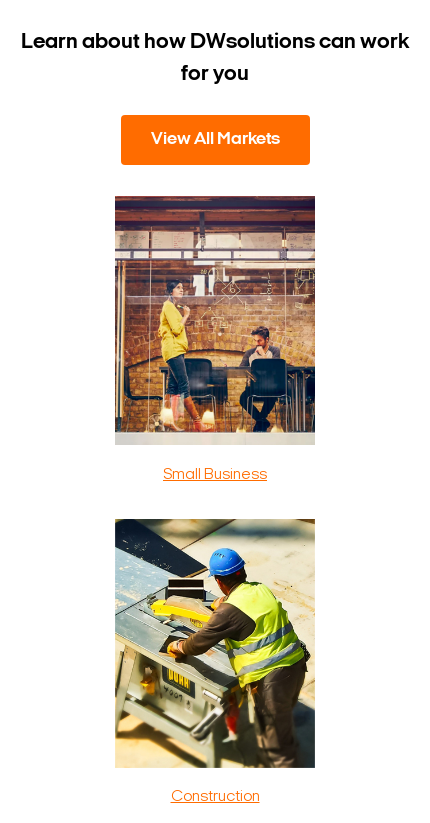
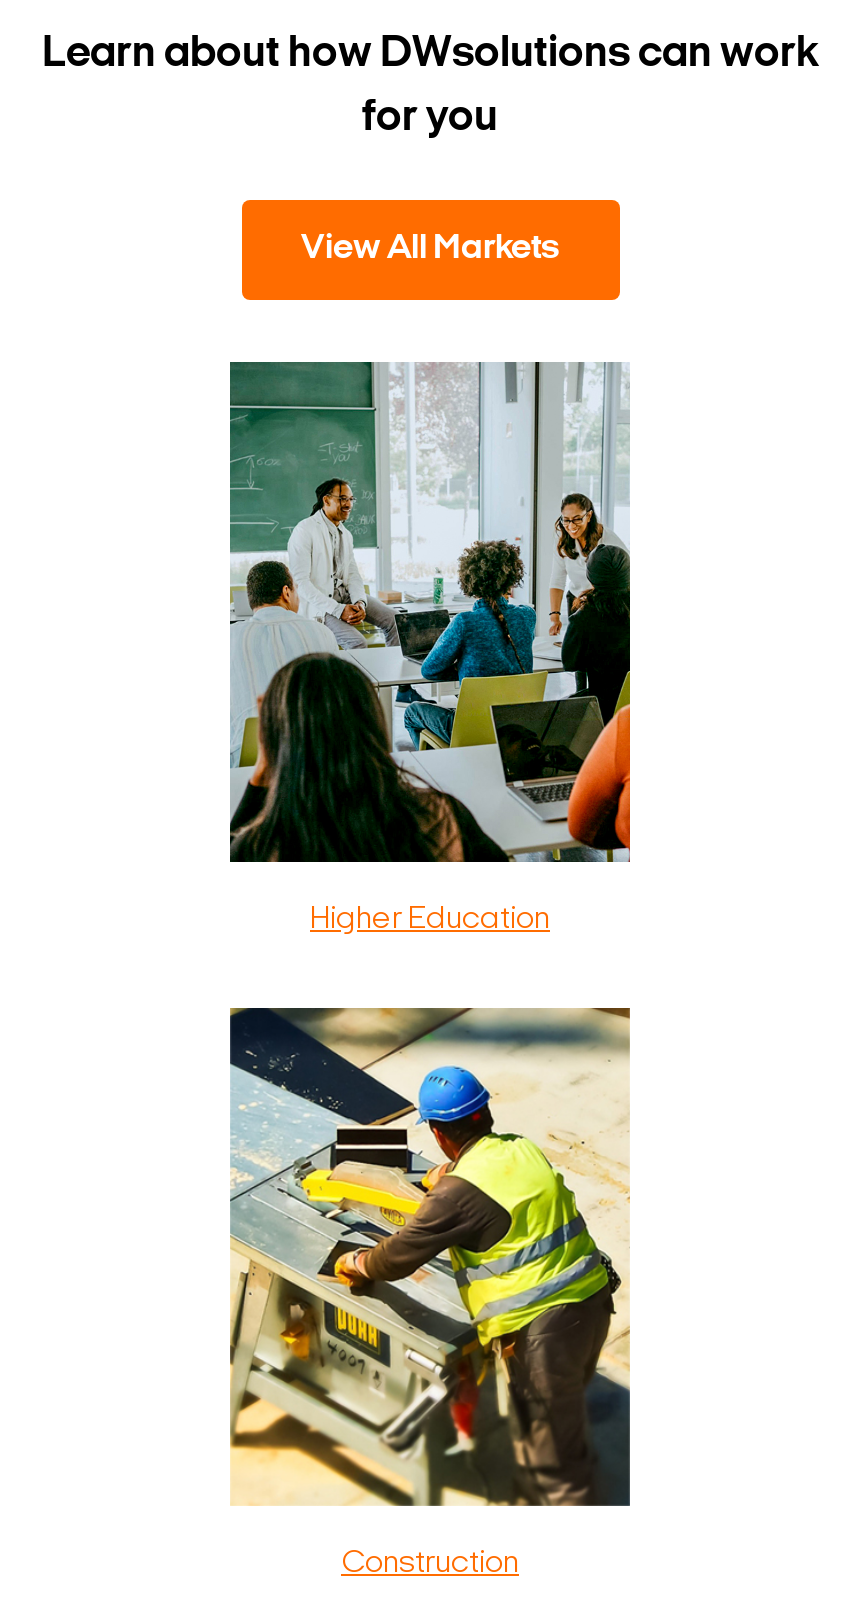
- [image]
- Small Business
+ [image]
+ Higher Education
